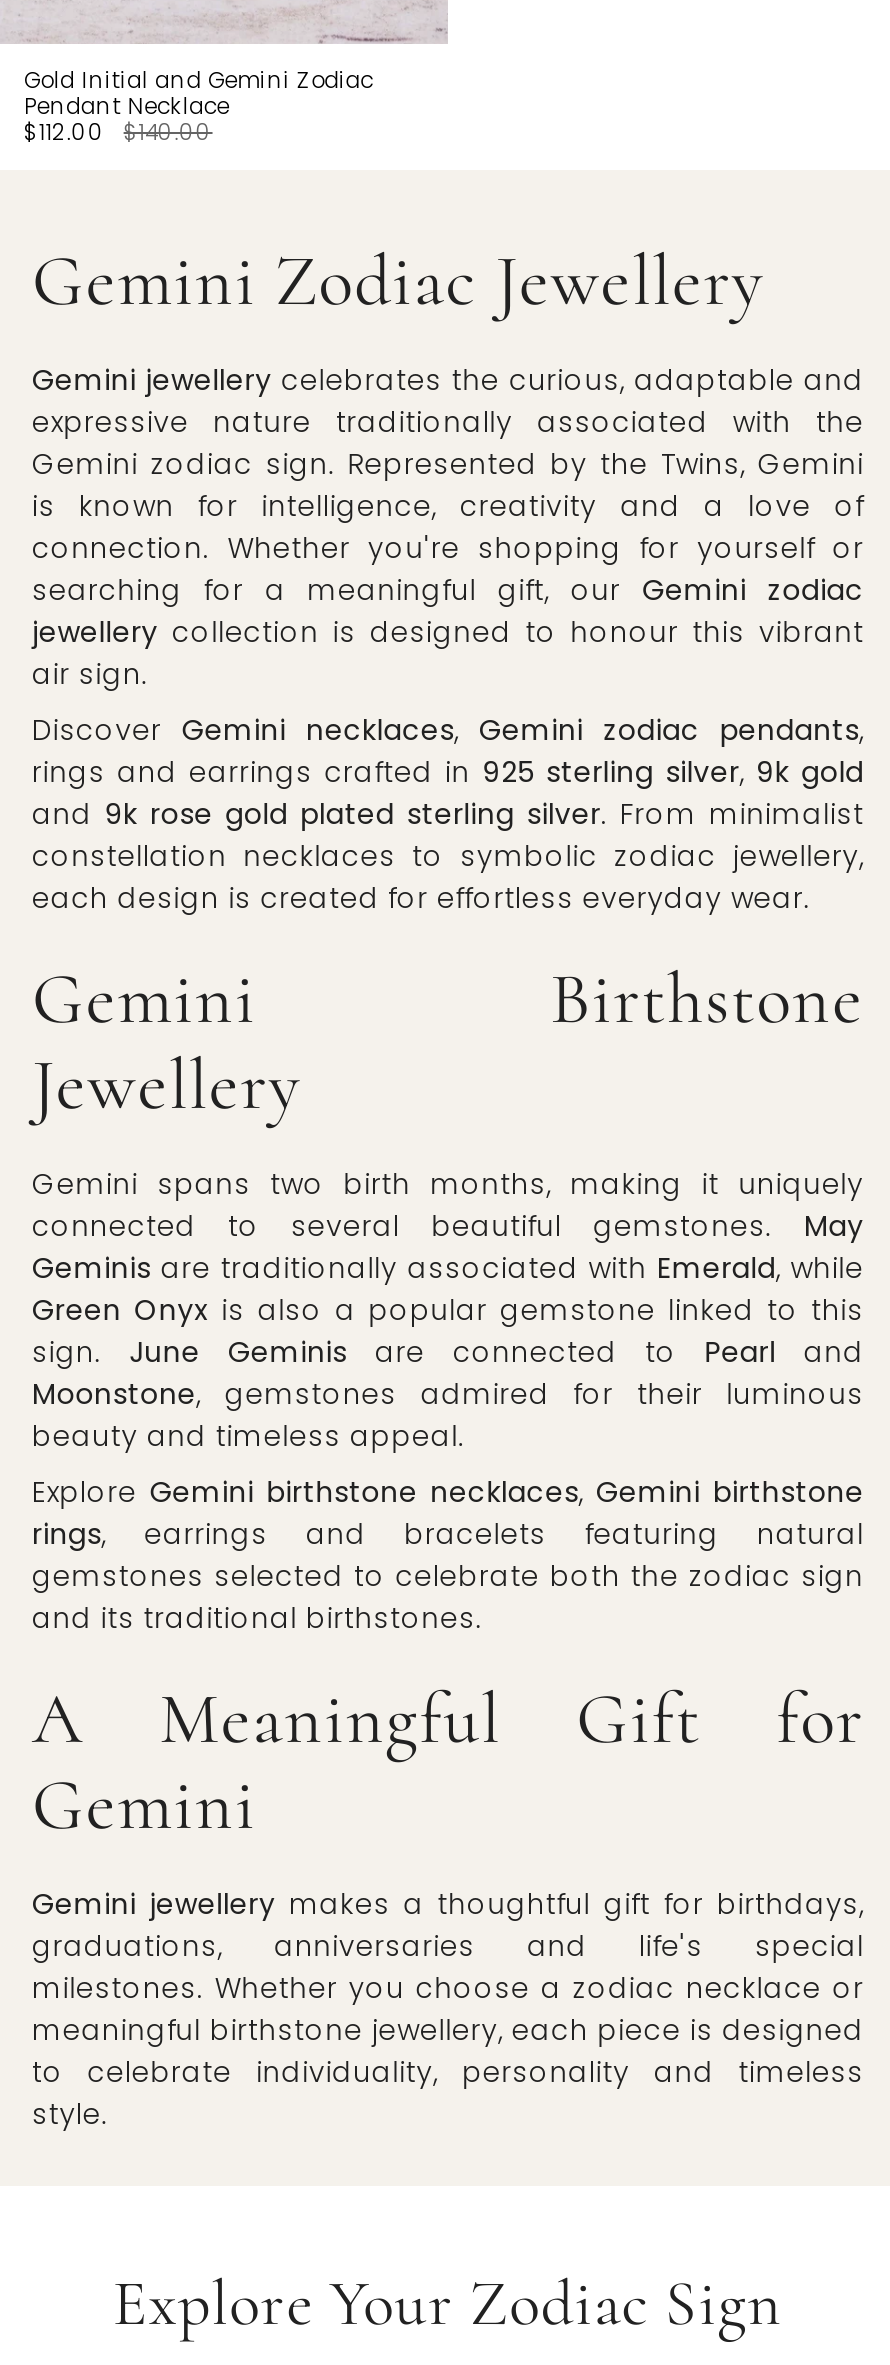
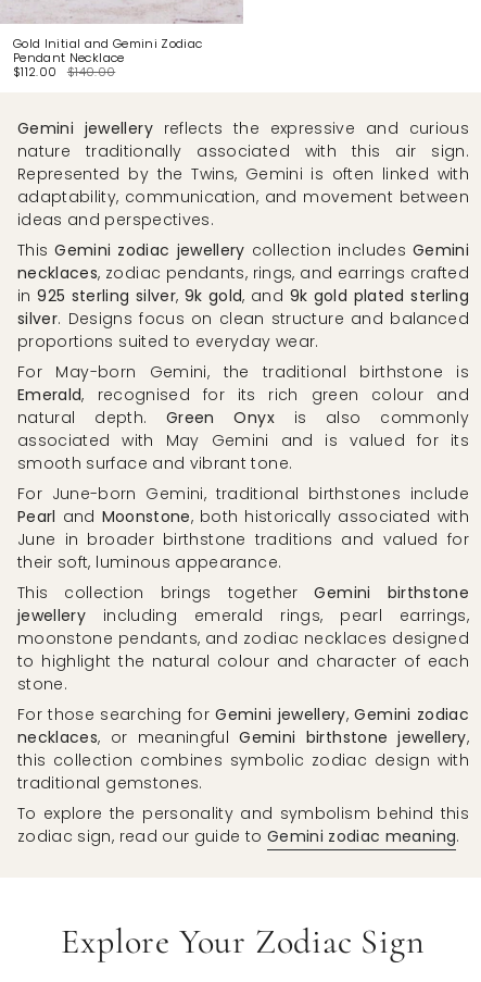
- Gemini Zodiac Jewellery
- Gemini jewellery celebrates the curious, adaptable and
- expressive nature traditionally associated with the
- Gemini zodiac sign. Represented by the Twins, Gemini
- is known for intelligence, creativity and a love of
- connection. Whether you're shopping for yourself or
- searching for a meaningful gift, our Gemini zodiac
- jewellery collection is designed to honour this vibrant
- air sign.
- Discover Gemini necklaces, Gemini zodiac pendants,
- rings and earrings crafted in 925 sterling silver, 9k gold
- and 9k rose gold plated sterling silver. From minimalist
- constellation necklaces to symbolic zodiac jewellery,
- each design is created for effortless everyday wear.
- Gemini Birthstone
- Jewellery
- Gemini spans two birth months, making it uniquely
- connected to several beautiful gemstones. May
- Geminis are traditionally associated with Emerald, while
- Green Onyx is also a popular gemstone linked to this
- sign. June Geminis are connected to Pearl and
- Moonstone, gemstones admired for their luminous
- beauty and timeless appeal.
- Explore Gemini birthstone necklaces, Gemini birthstone
- rings, earrings and bracelets featuring natural
- gemstones selected to celebrate both the zodiac sign
- and its traditional birthstones.
- A Meaningful Gift for
- Gemini
- Gemini jewellery makes a thoughtful gift for birthdays,
- graduations, anniversaries and life's special
- milestones. Whether you choose a zodiac necklace or
- meaningful birthstone jewellery, each piece is designed
- to celebrate individuality, personality and timeless
- style.
+ Gemini jewellery reflects the expressive and curious
+ nature traditionally associated with this air sign.
+ Represented by the Twins, Gemini is often linked with
+ adaptability, communication, and movement between
+ ideas and perspectives.
+ This Gemini zodiac jewellery collection includes Gemini
+ necklaces, zodiac pendants, rings, and earrings crafted
+ in 925 sterling silver, 9k gold, and 9k gold plated sterling
+ silver. Designs focus on clean structure and balanced
+ proportions suited to everyday wear.
+ For May-born Gemini, the traditional birthstone is
+ Emerald, recognised for its rich green colour and
+ natural depth. Green Onyx is also commonly
+ associated with May Gemini and is valued for its
+ smooth surface and vibrant tone.
+ For June-born Gemini, traditional birthstones include
+ Pearl and Moonstone, both historically associated with
+ June in broader birthstone traditions and valued for
+ their soft, luminous appearance.
+ This collection brings together Gemini birthstone
+ jewellery including emerald rings, pearl earrings,
+ moonstone pendants, and zodiac necklaces designed
+ to highlight the natural colour and character of each
+ stone.
+ For those searching for Gemini jewellery, Gemini zodiac
+ necklaces, or meaningful Gemini birthstone jewellery,
+ this collection combines symbolic zodiac design with
+ traditional gemstones.
+ To explore the personality and symbolism behind this
+ zodiac sign, read our guide to Gemini zodiac meaning.
